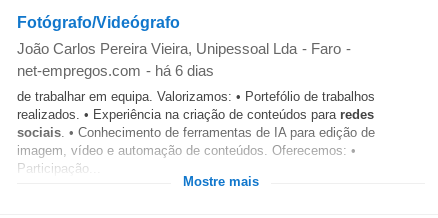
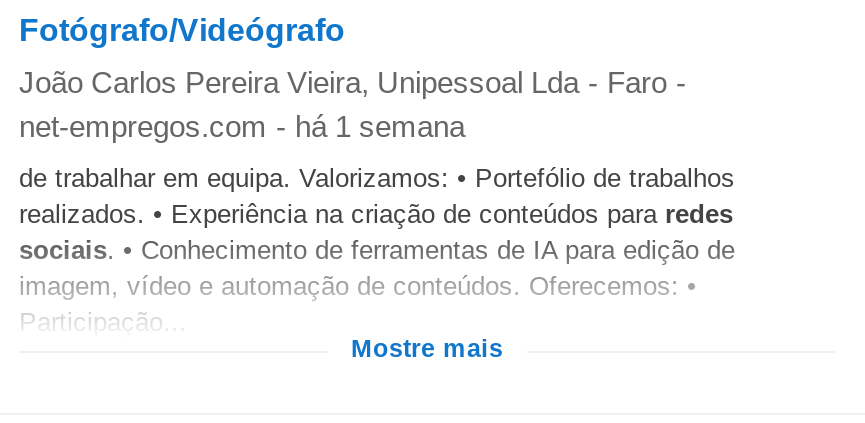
- net-empregos.com - há 6 dias
+ net-empregos.com - há 1 semana
